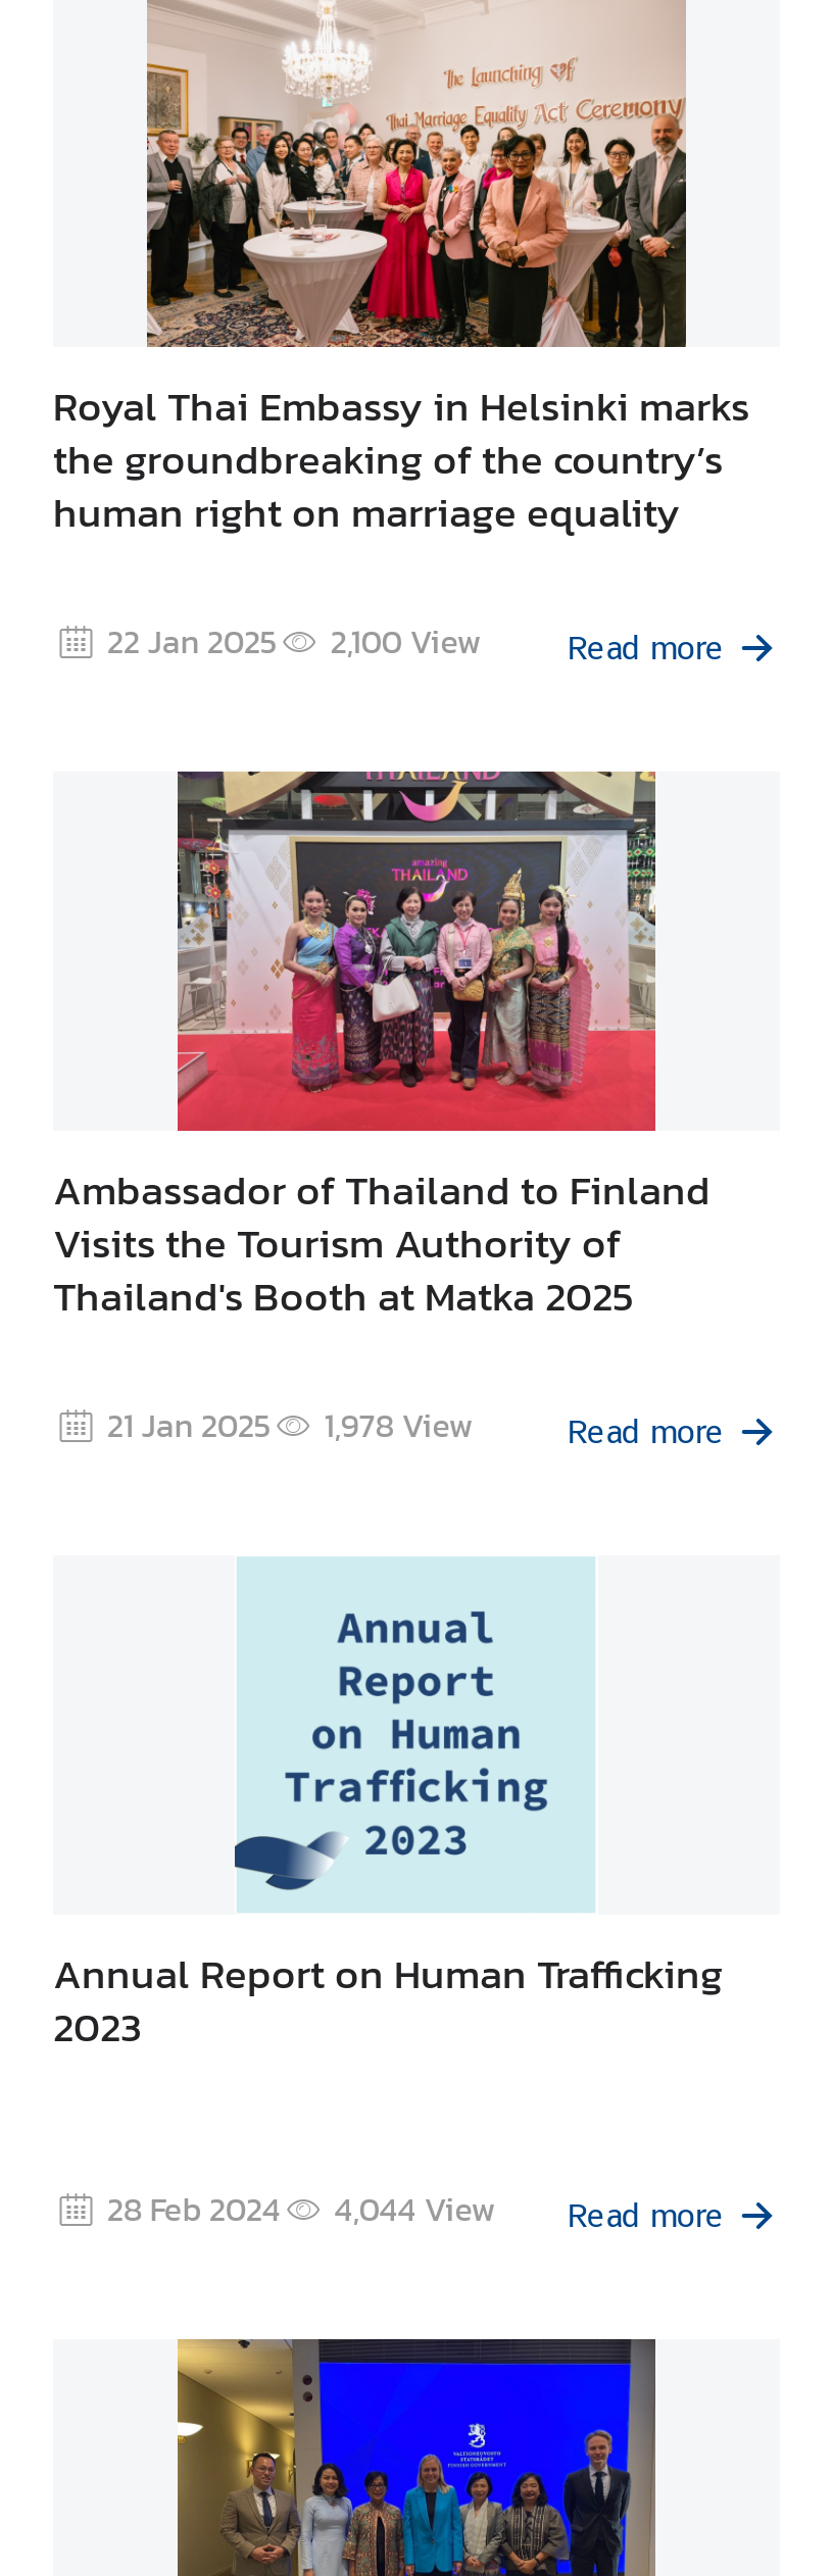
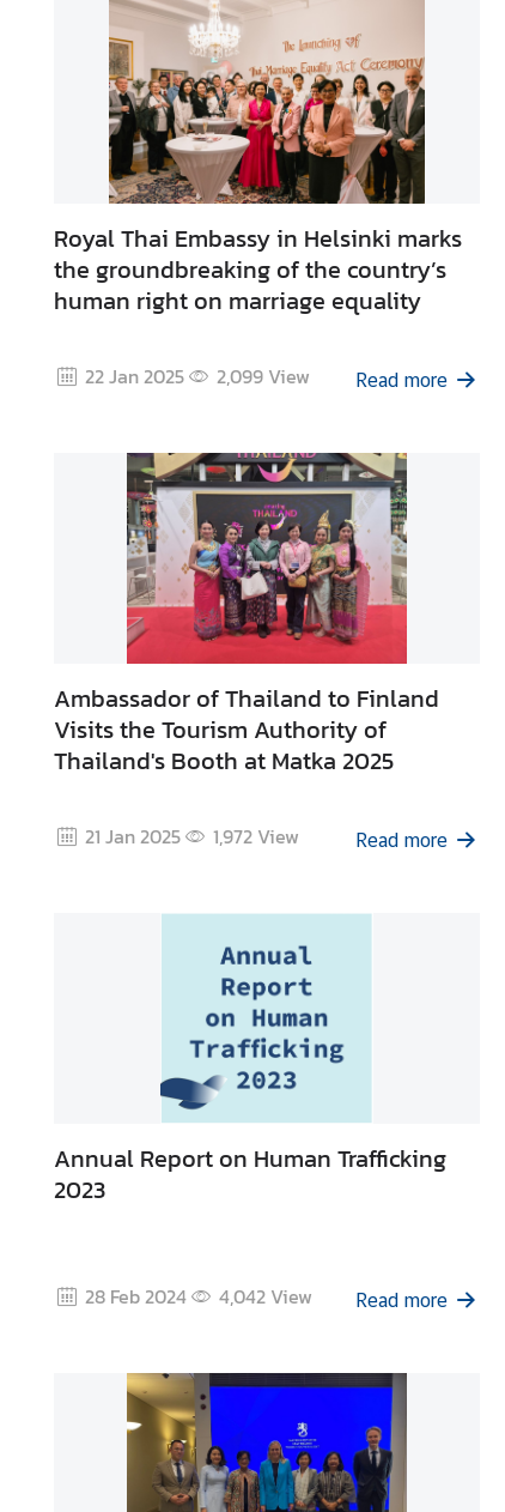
- 2,100 View
+ 2,099 View

- 1,978 View
+ 1,972 View

- 4,044 View
+ 4,042 View
